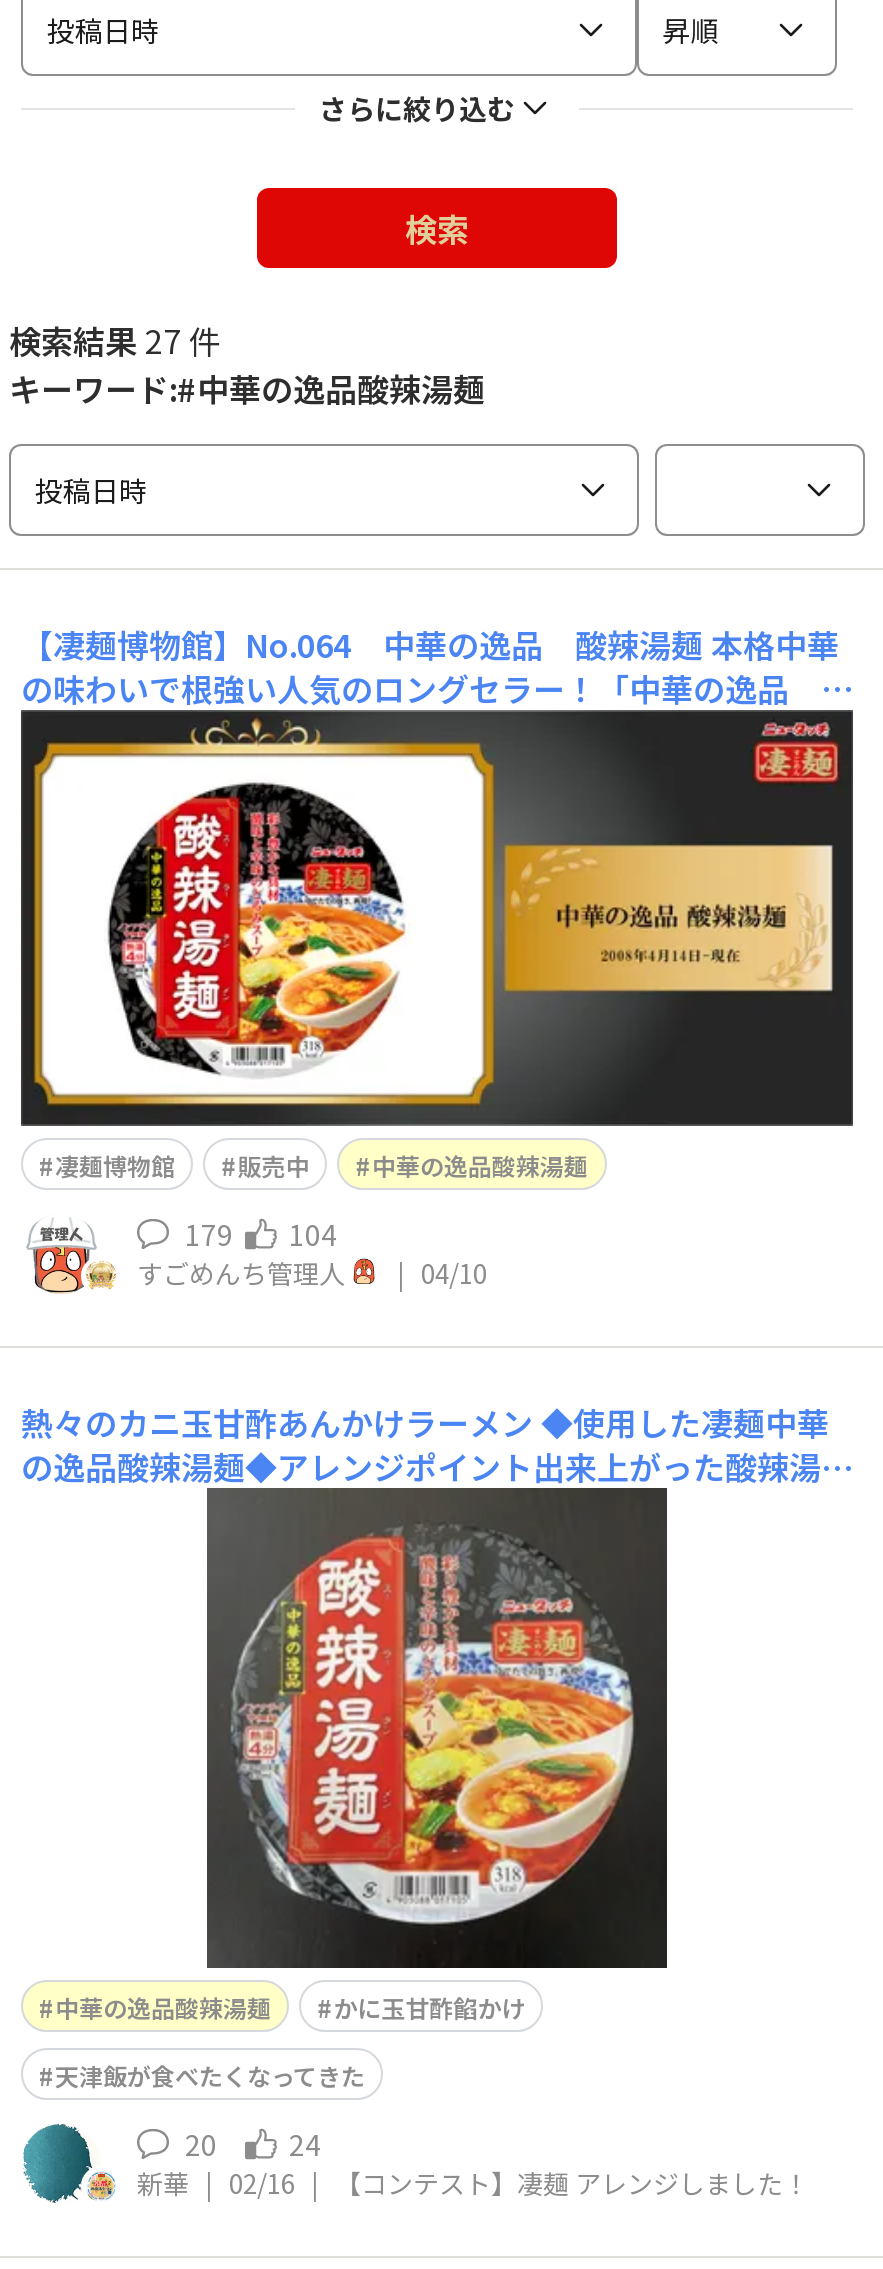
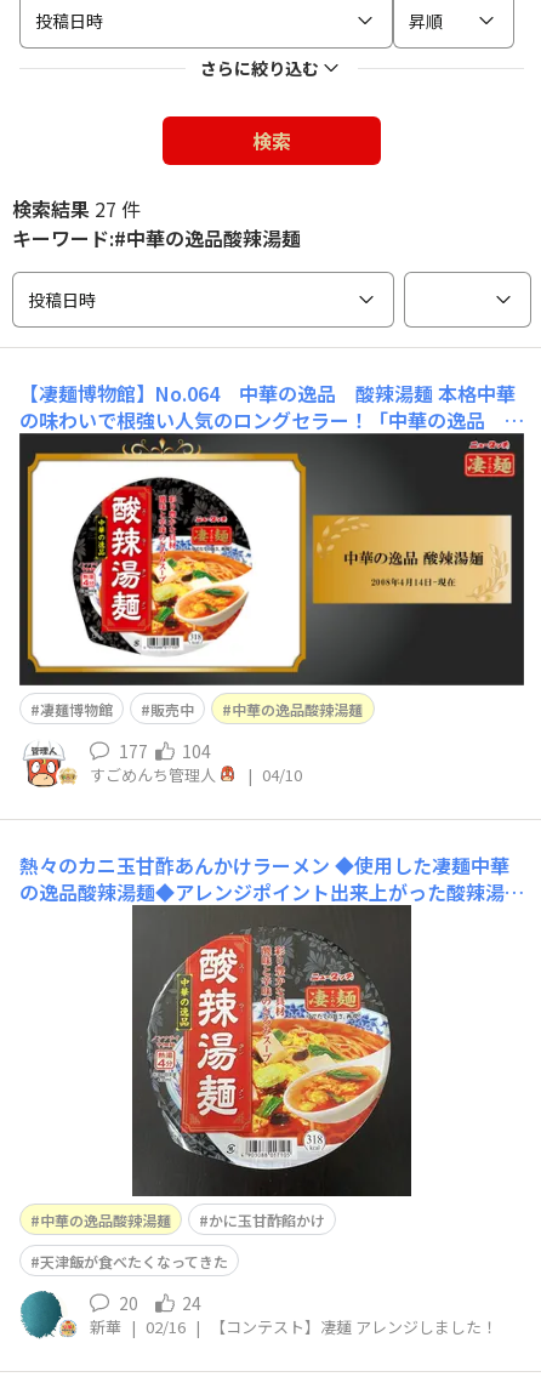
- 179 104
+ 177 104
